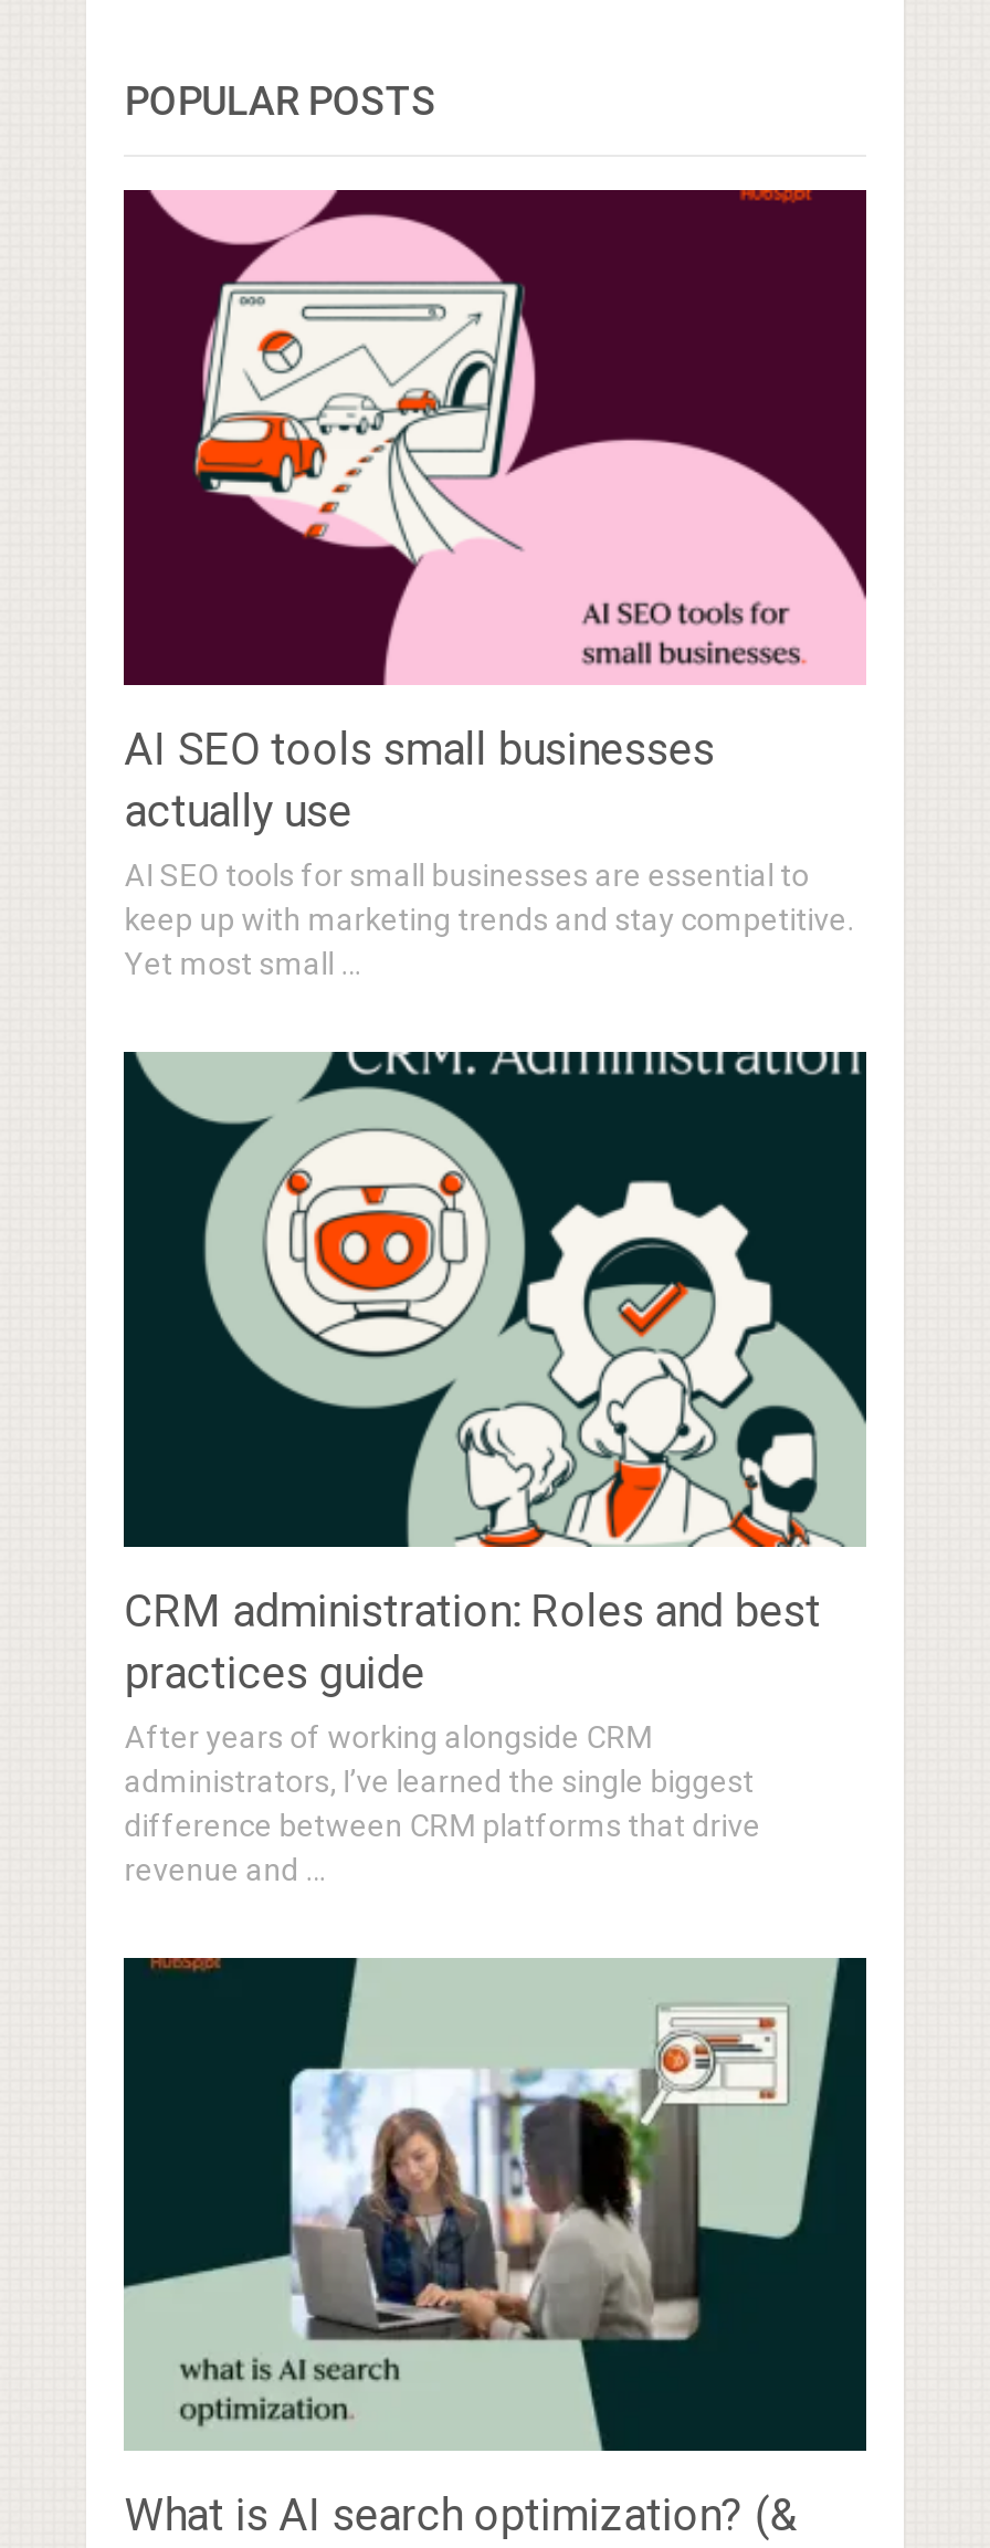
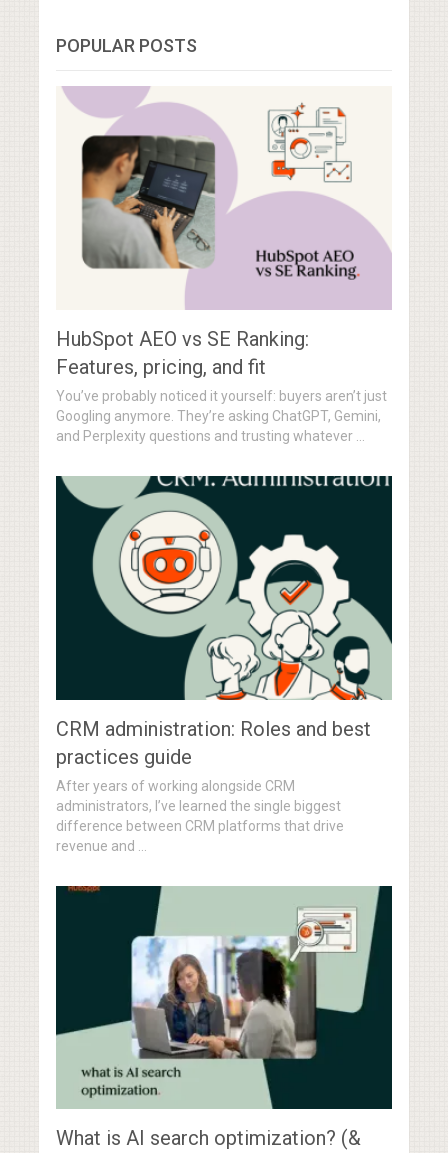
- [image]
- AI SEO tools small businesses
- actually use
- AI SEO tools for small businesses are essential to
- keep up with marketing trends and stay competitive.
- Yet most small …
+ [image]
+ HubSpot AEO vs SE Ranking:
+ Features, pricing, and fit
+ You’ve probably noticed it yourself: buyers aren’t just
+ Googling anymore. They’re asking ChatGPT, Gemini,
+ and Perplexity questions and trusting whatever …
